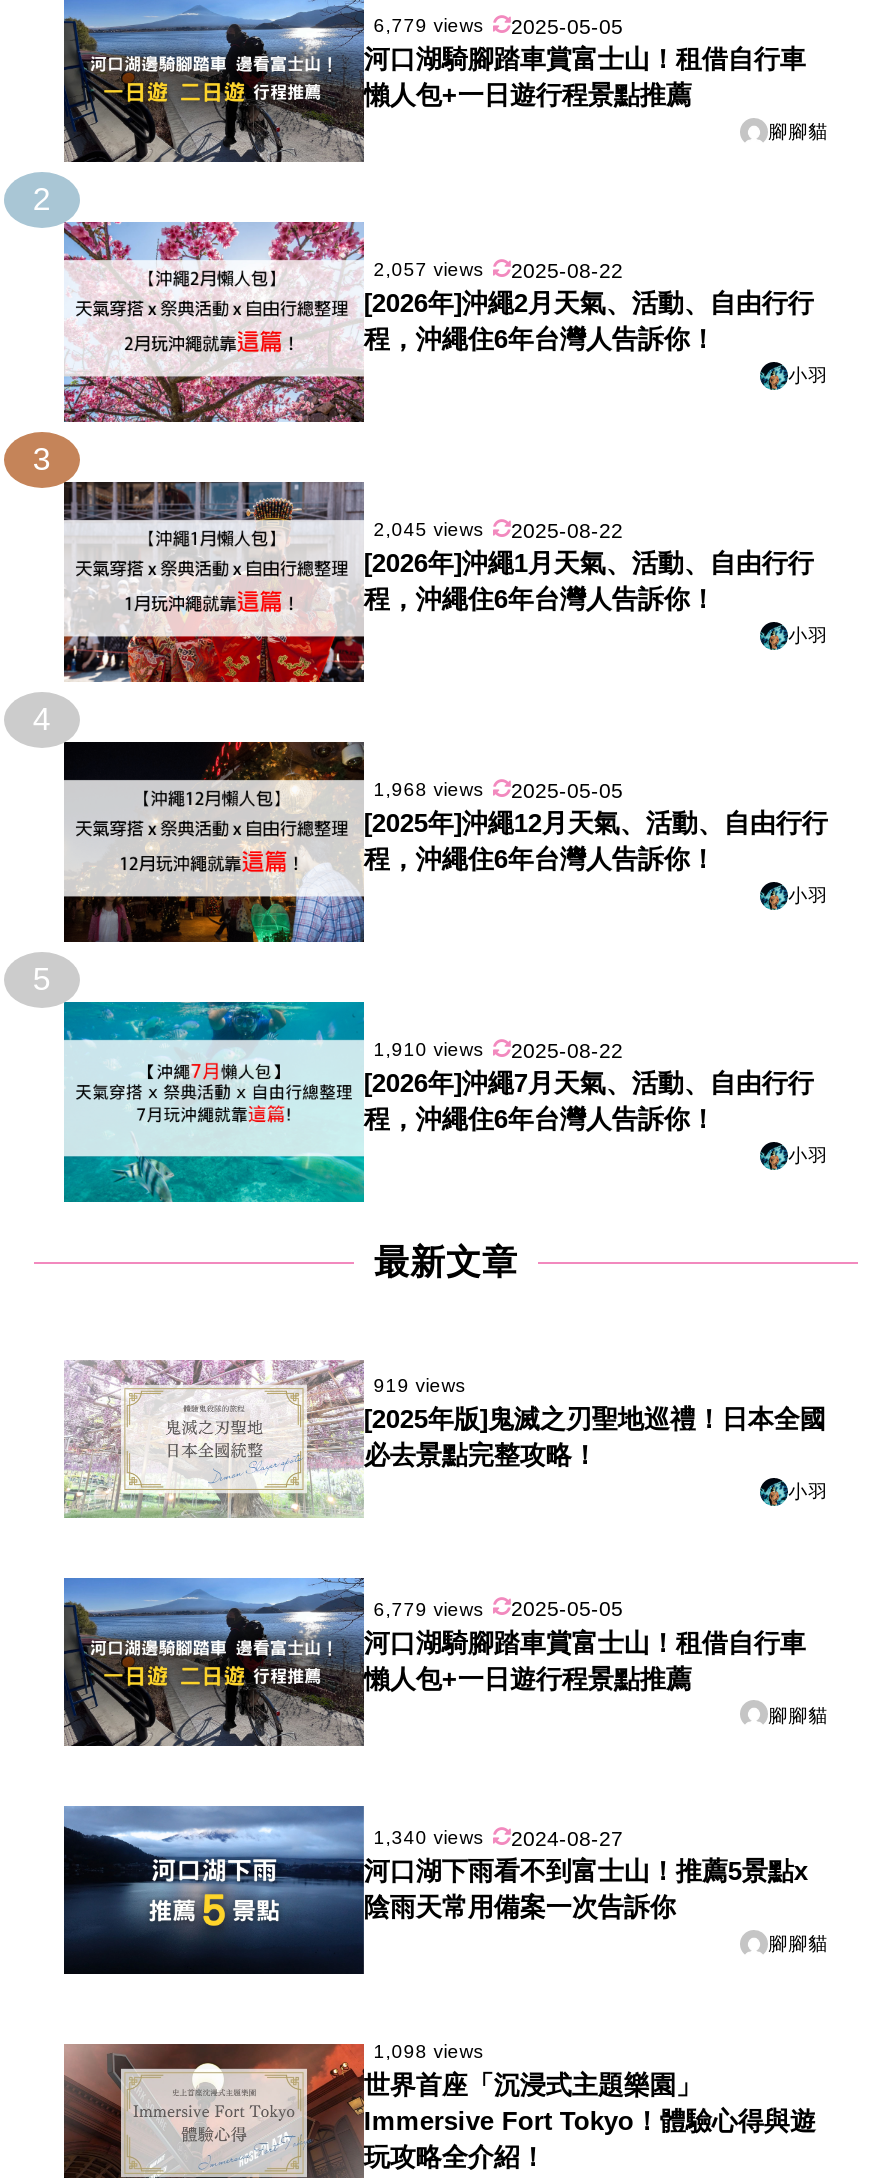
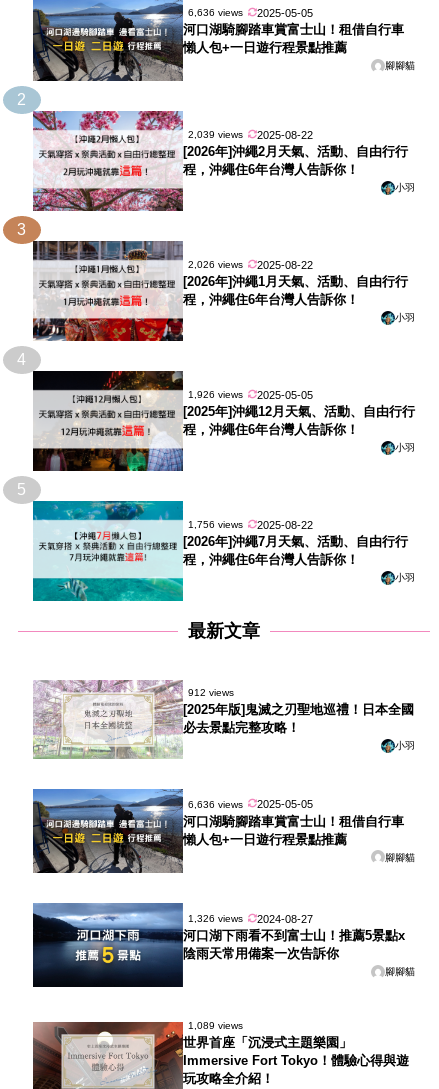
- 6,779 views 2025-05-05
+ 6,636 views 2025-05-05

- 2,057 views 2025-08-22
+ 2,039 views 2025-08-22

- 2,045 views 2025-08-22
+ 2,026 views 2025-08-22

- 1,968 views 2025-05-05
+ 1,926 views 2025-05-05

- 1,910 views 2025-08-22
+ 1,756 views 2025-08-22

- 919 views
+ 912 views

- 6,779 views 2025-05-05
+ 6,636 views 2025-05-05

- 1,340 views 2024-08-27
+ 1,326 views 2024-08-27

- 1,098 views
+ 1,089 views
